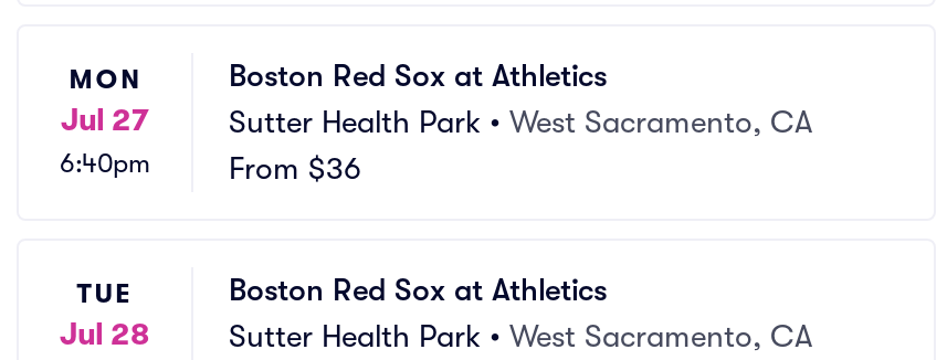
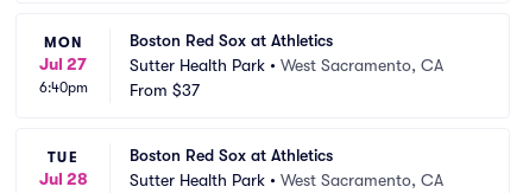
- From $36
+ From $37
